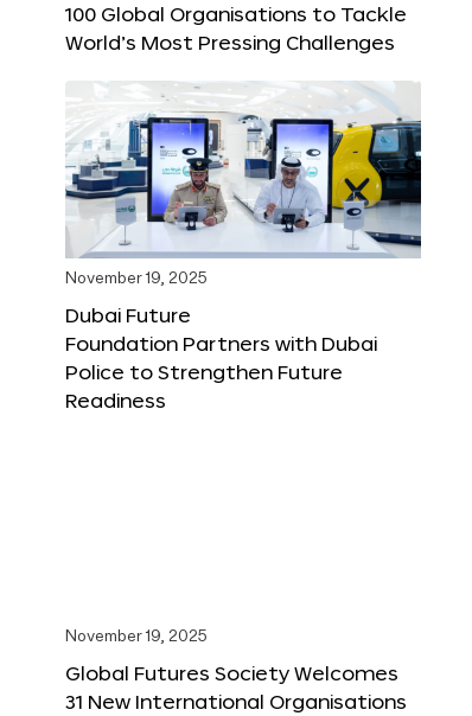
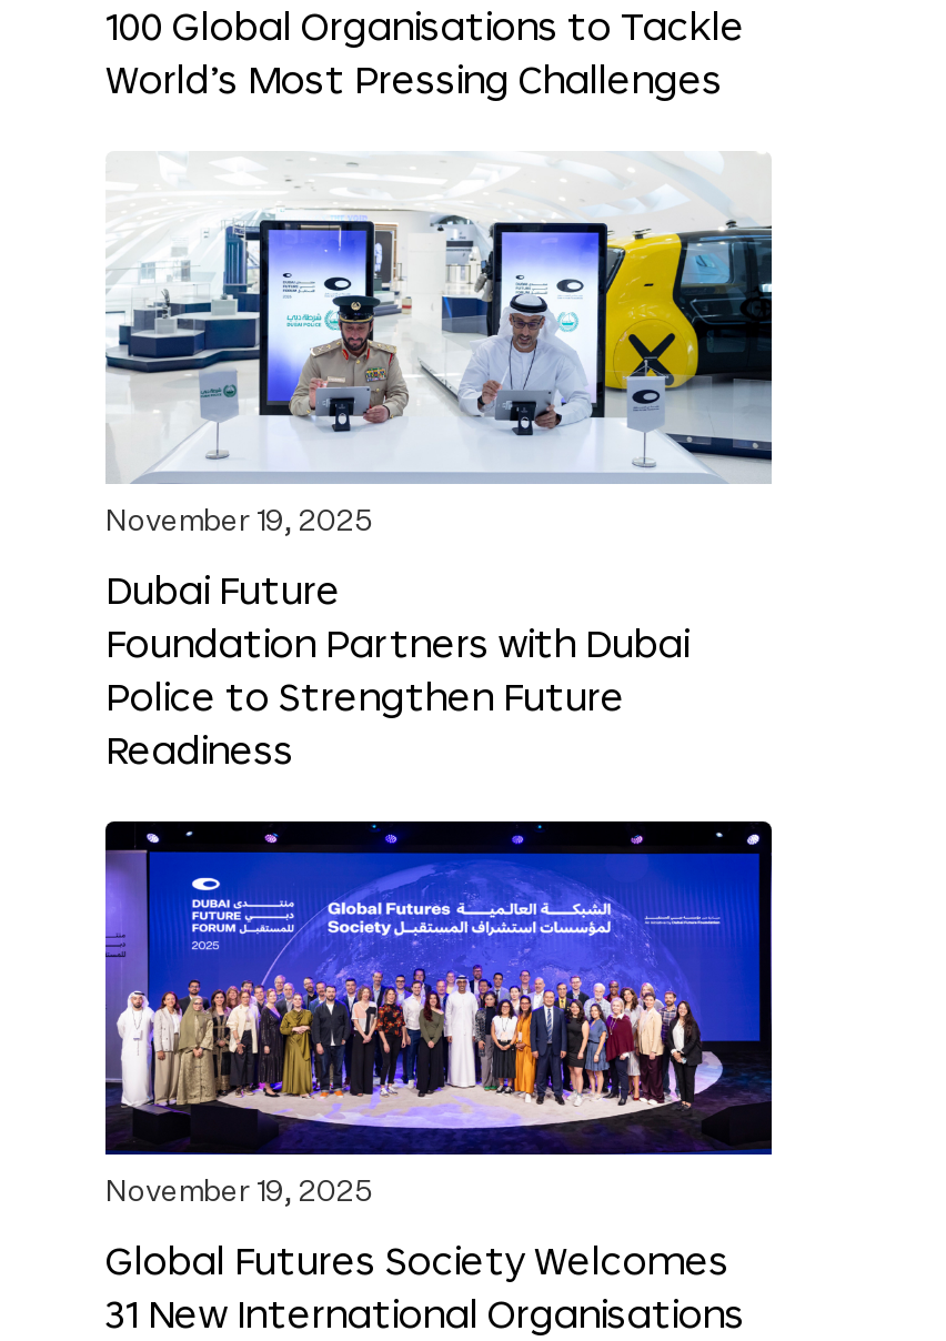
+ [image]
